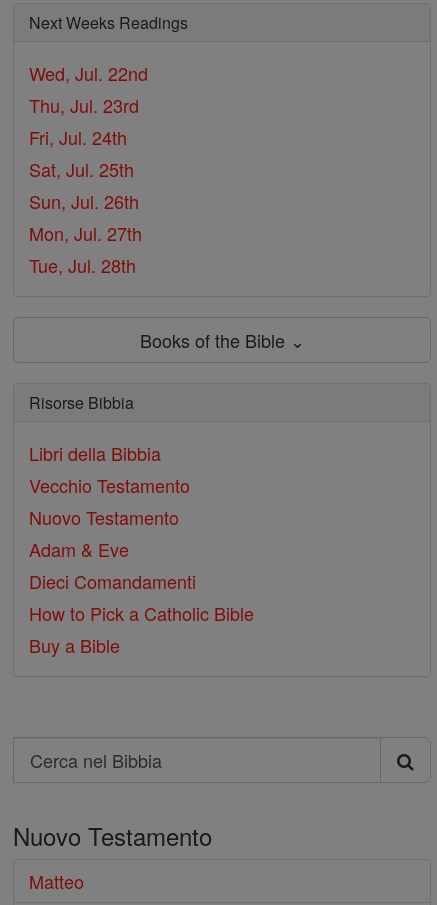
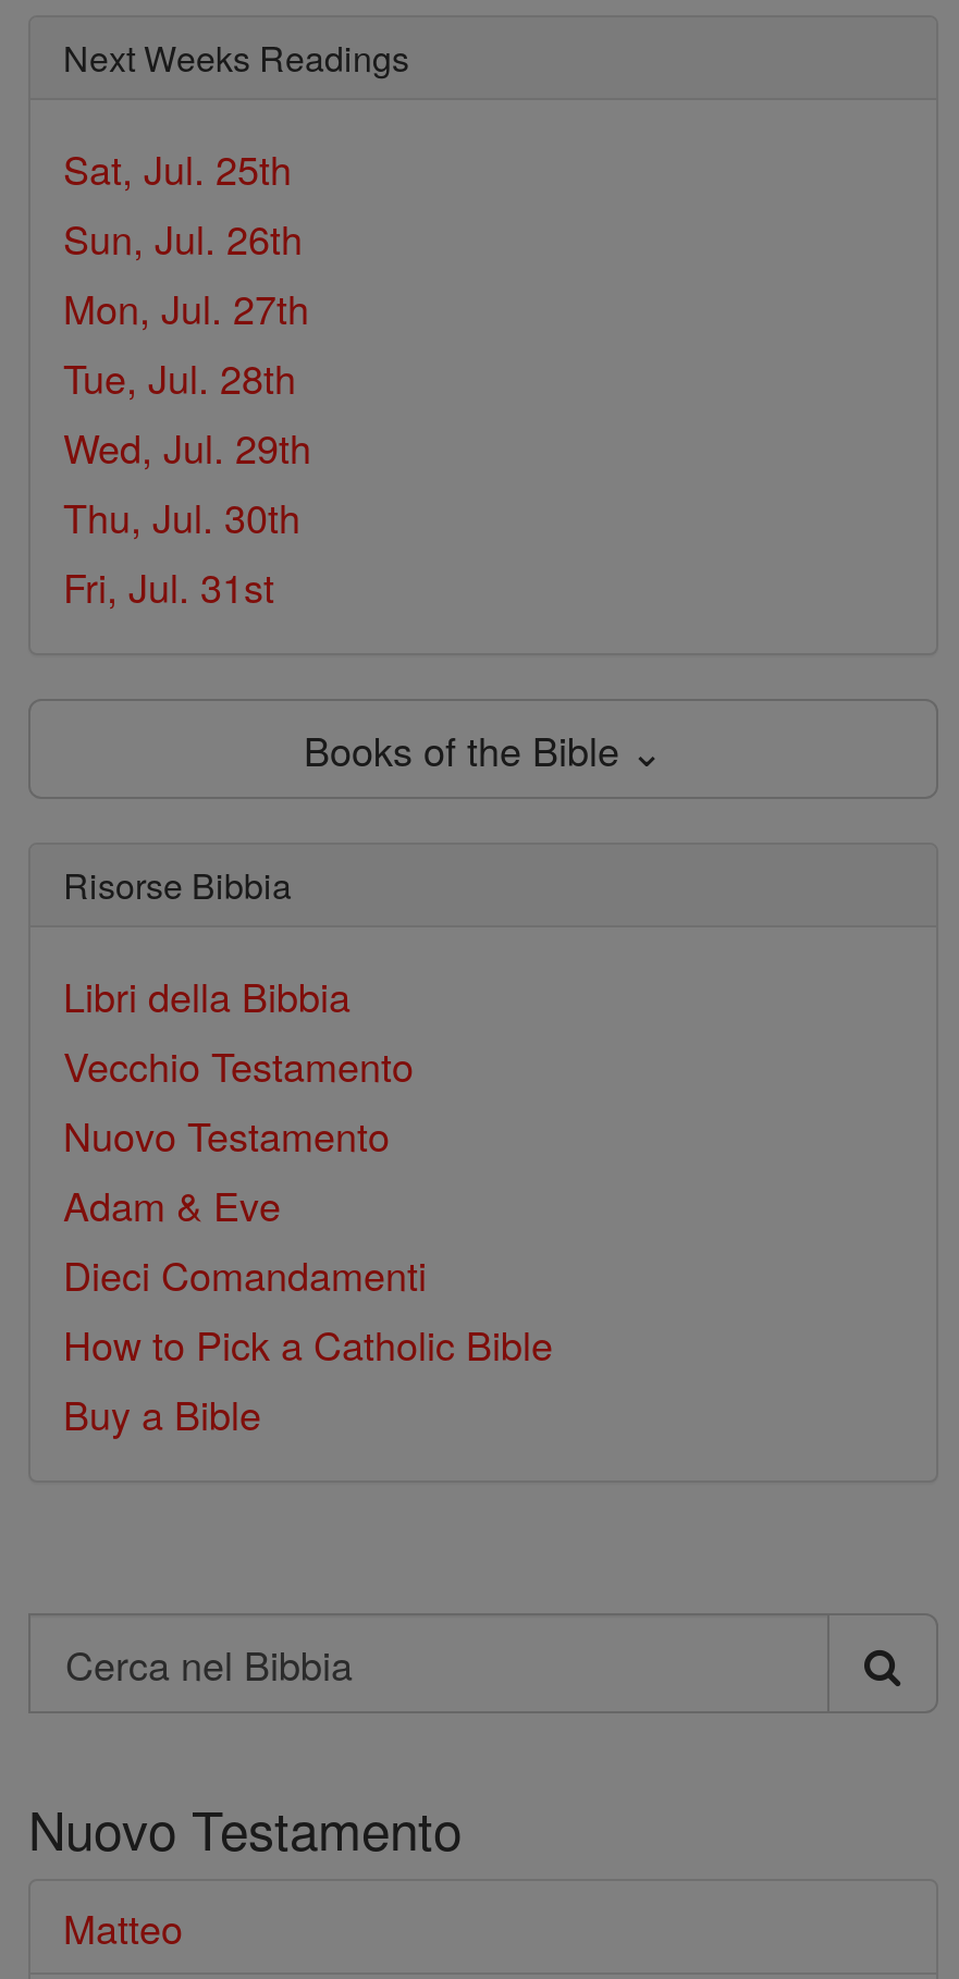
- Wed, Jul. 22nd
- Thu, Jul. 23rd
- Fri, Jul. 24th

moved up: Sat, Jul. 25th | Sun, Jul. 26th | Mon, Jul. 27th | Tue, Jul. 28th

+ Wed, Jul. 29th
+ Thu, Jul. 30th
+ Fri, Jul. 31st
